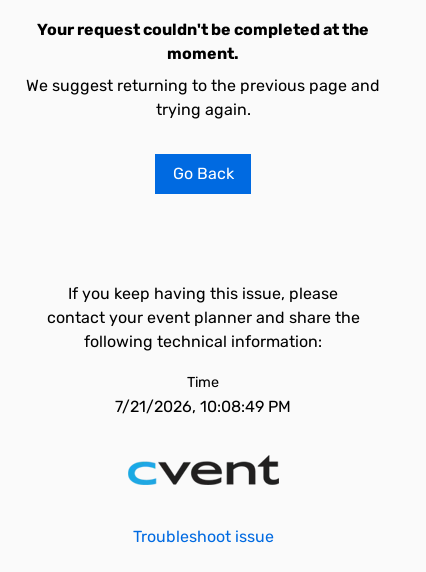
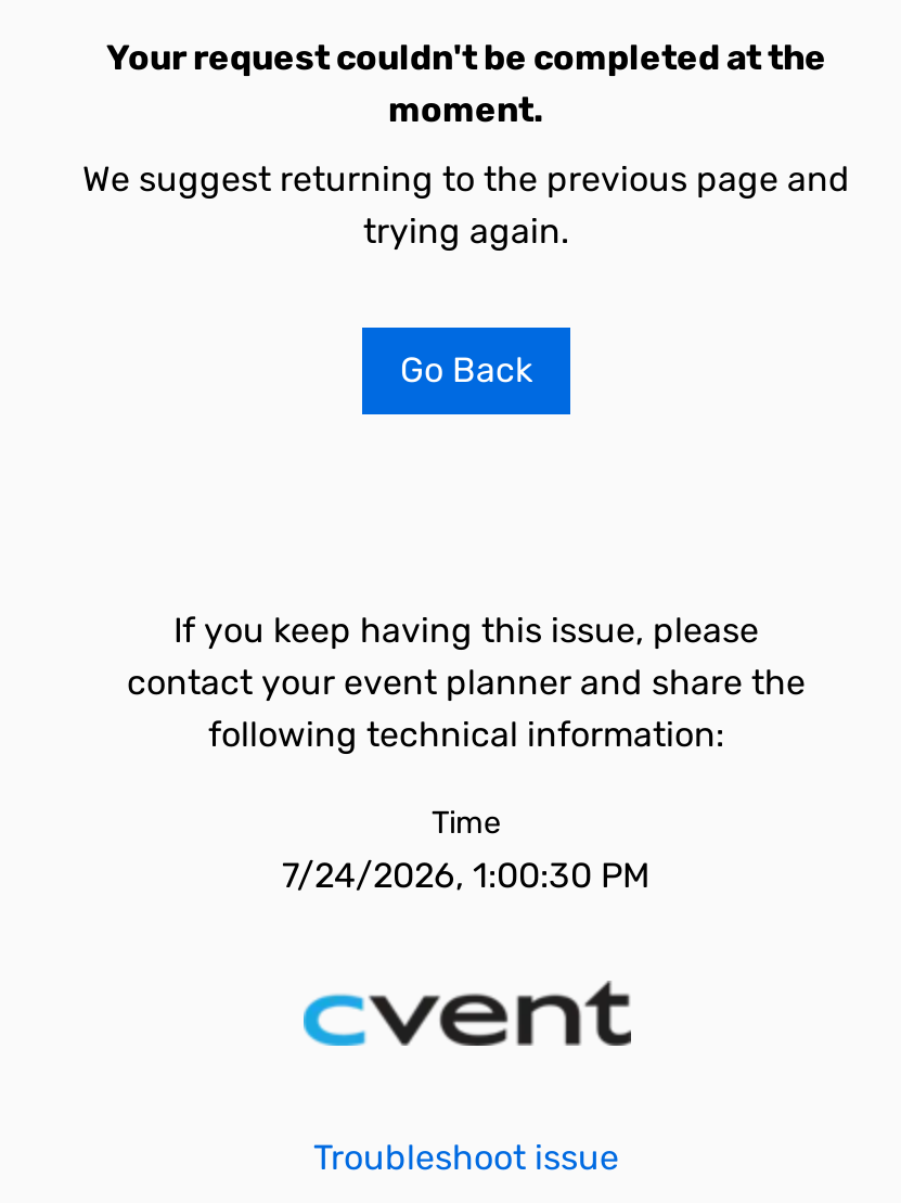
- 7/21/2026, 10:08:49 PM
+ 7/24/2026, 1:00:30 PM
